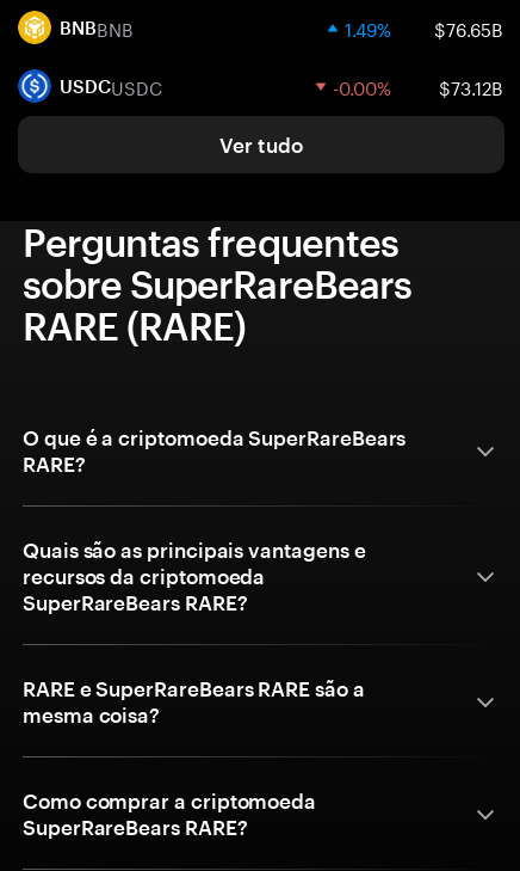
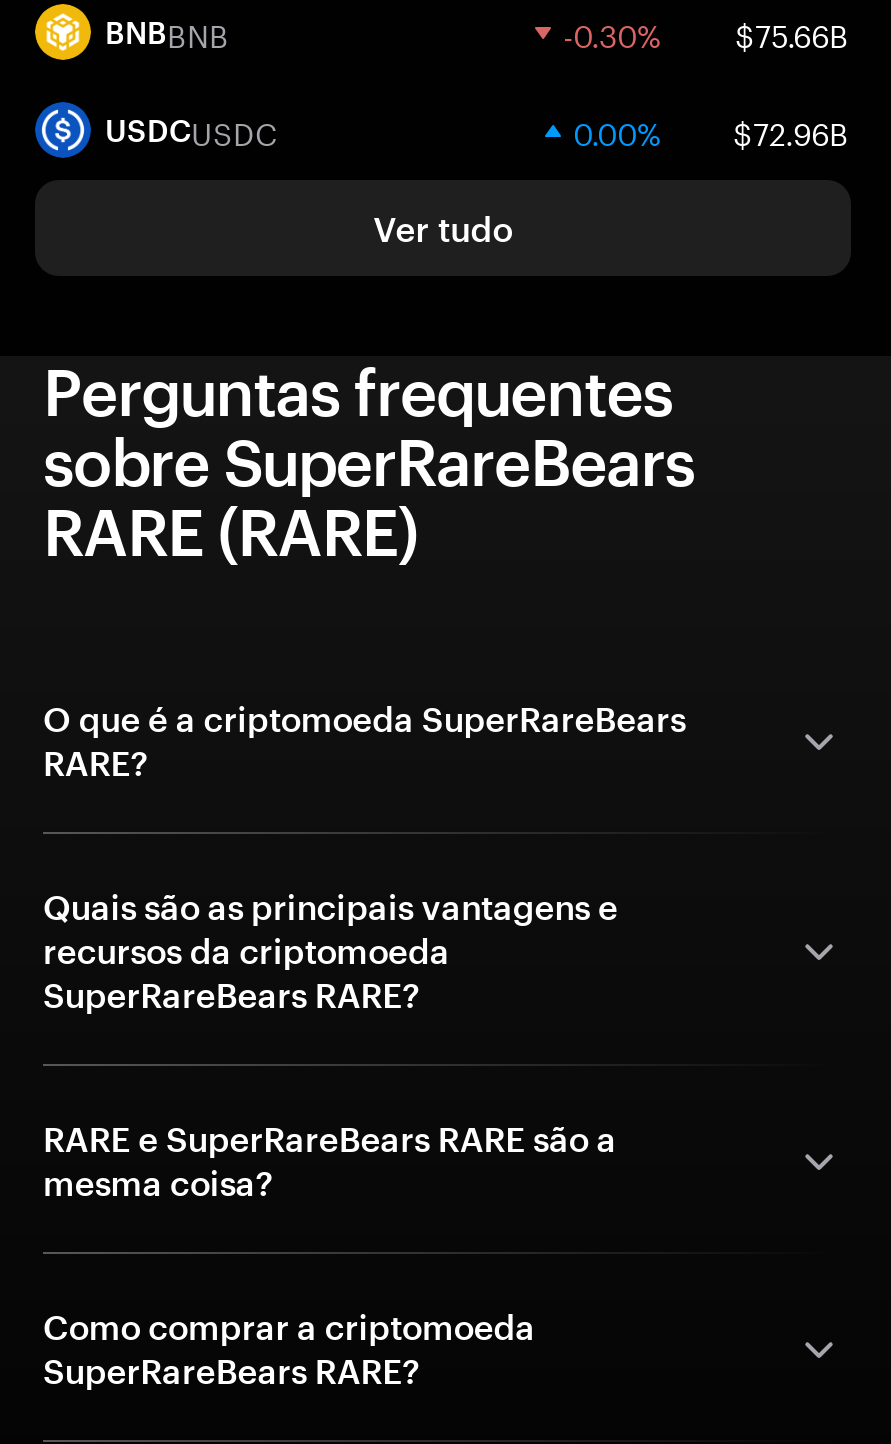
- 1.49%
- $76.65B
+ -0.30%
+ $75.66B

- -0.00%
- $73.12B
+ 0.00%
+ $72.96B
